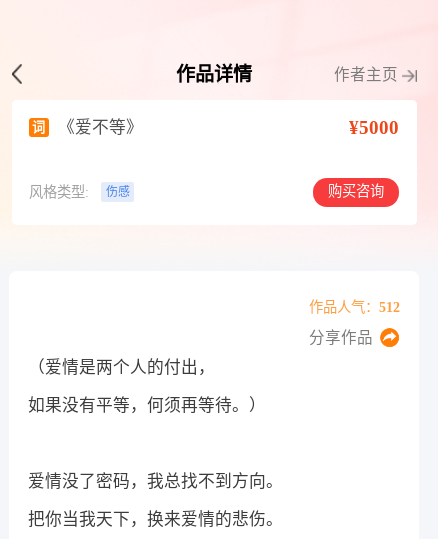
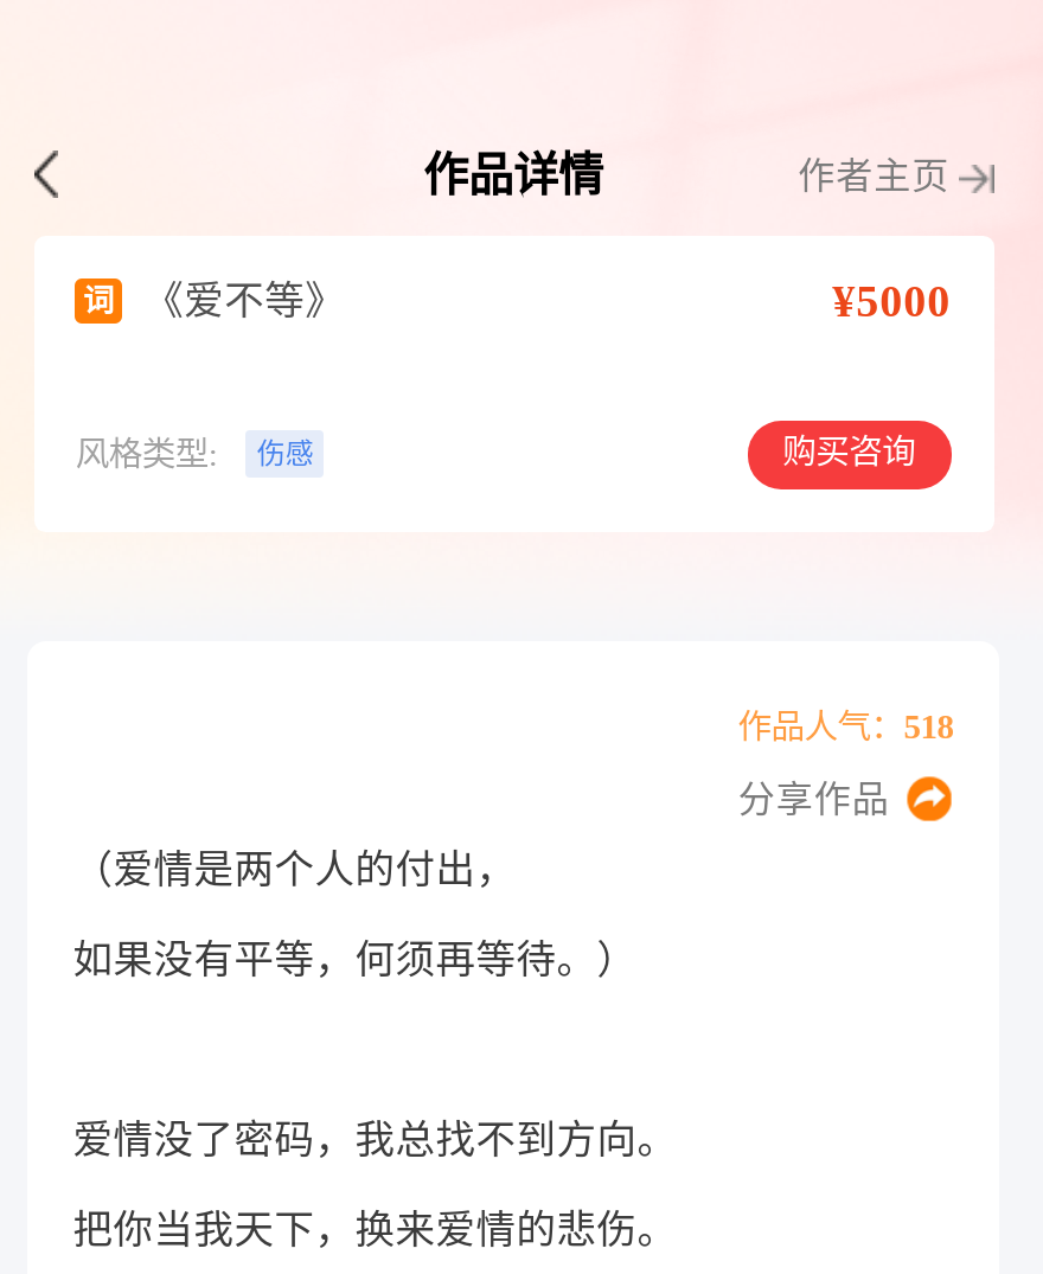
- 作品人气：512
+ 作品人气：518
